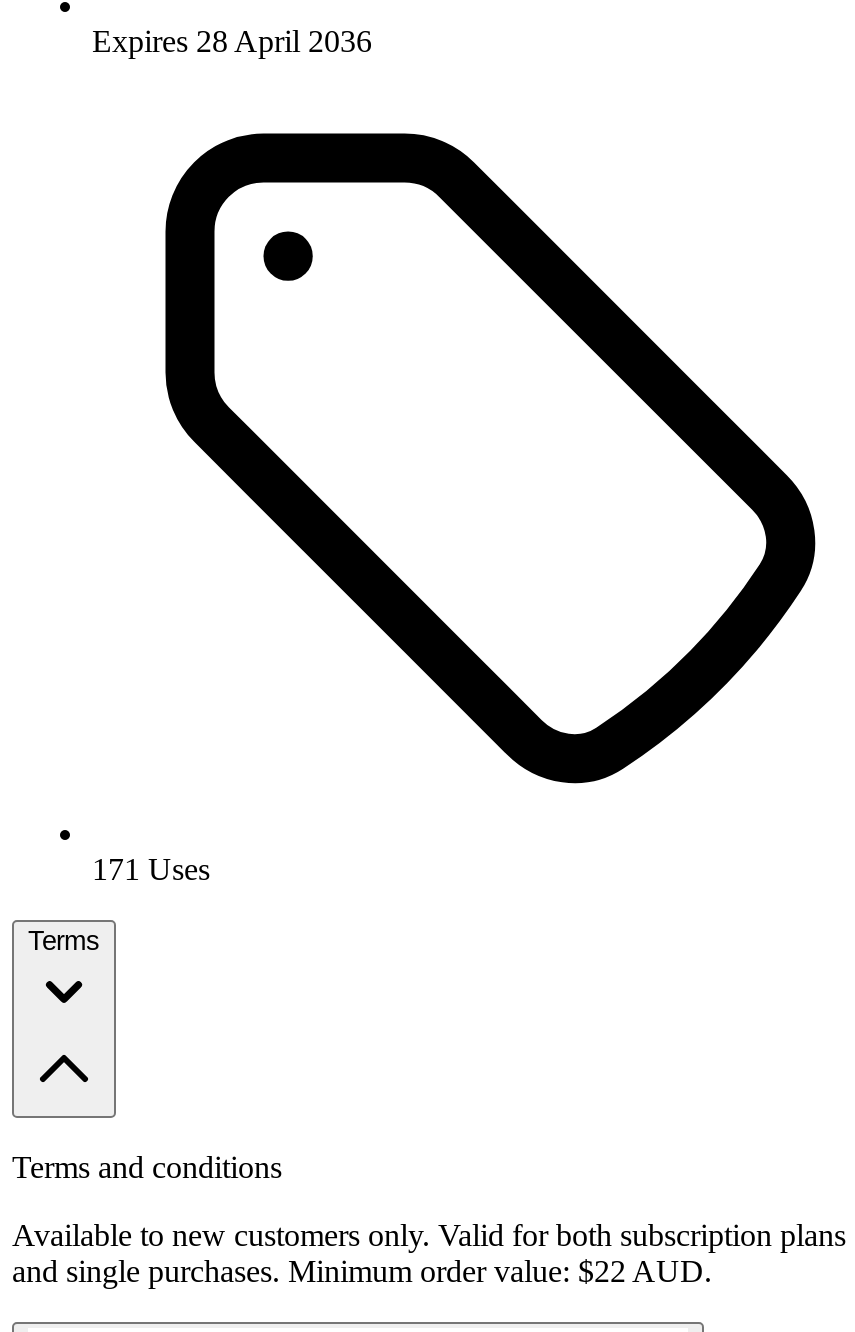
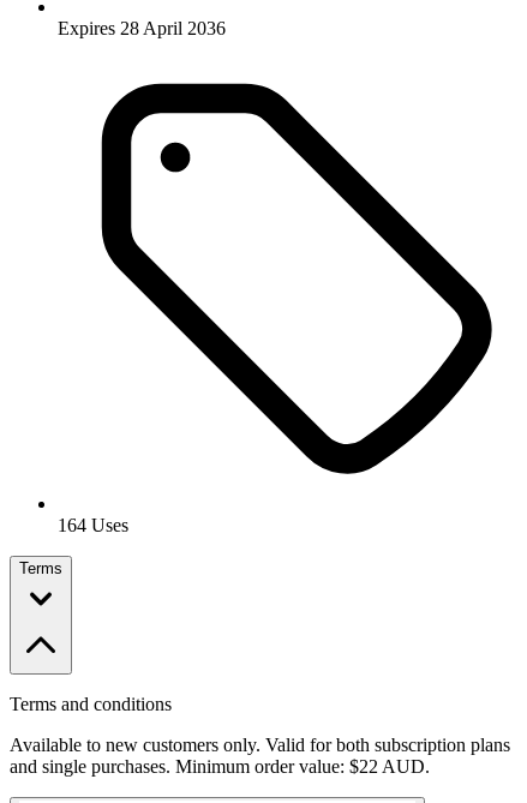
- 171 Uses
+ 164 Uses
